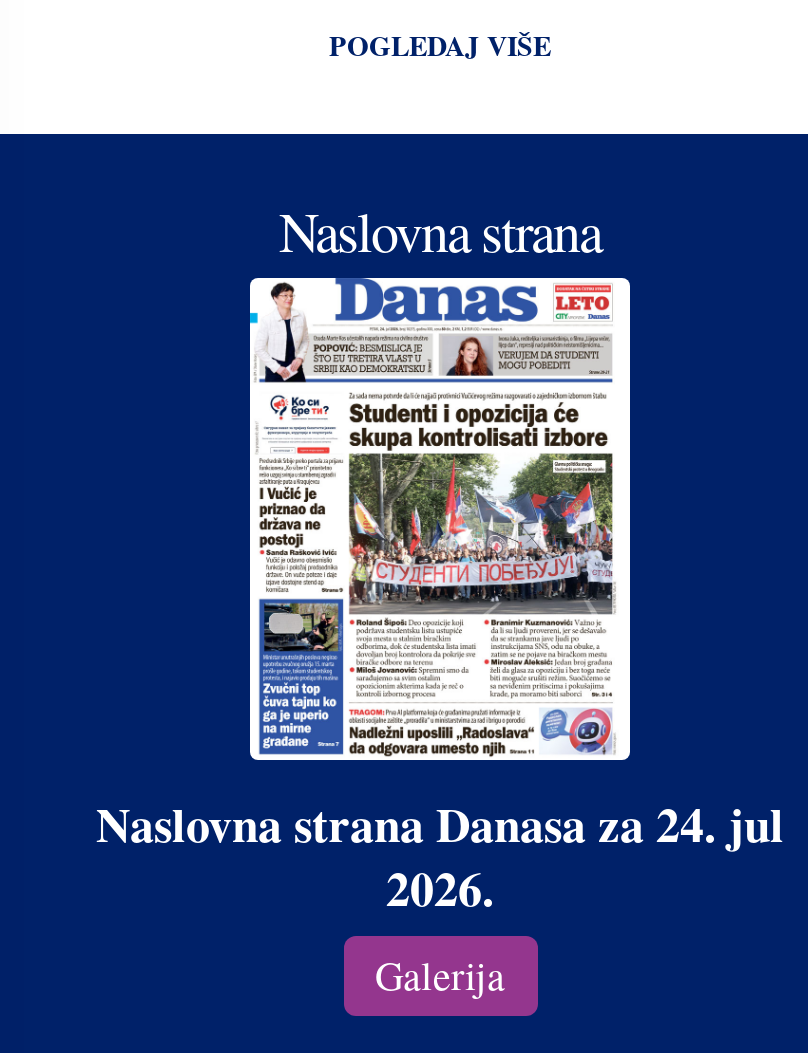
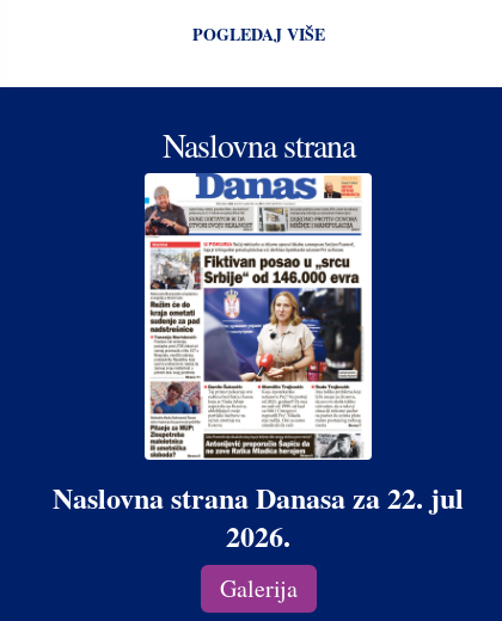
- [image]
- Naslovna strana Danasa za 24. jul
+ [image]
+ Naslovna strana Danasa za 22. jul
